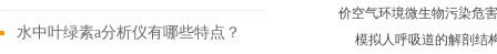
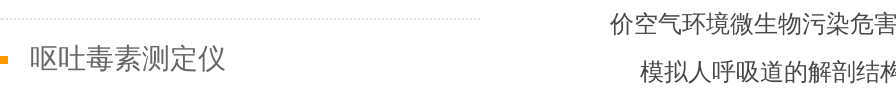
- 水中叶绿素a分析仪有哪些特点？
+ 呕吐毒素测定仪
